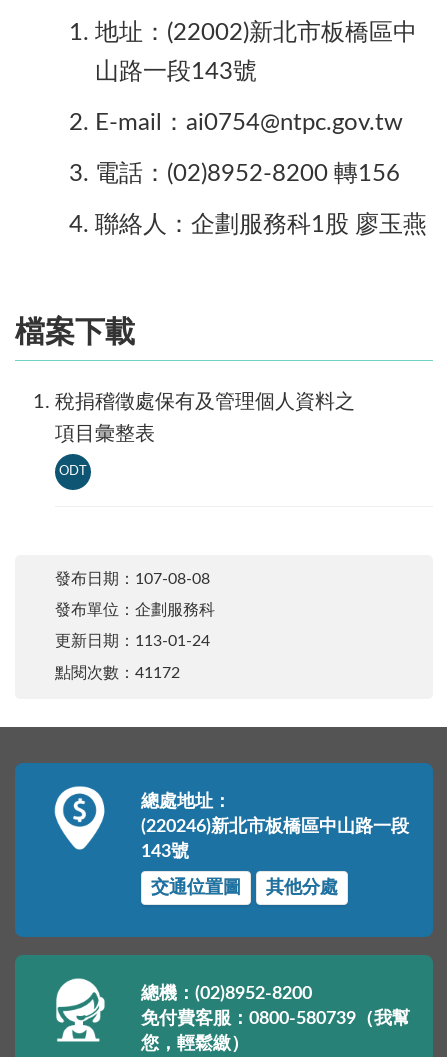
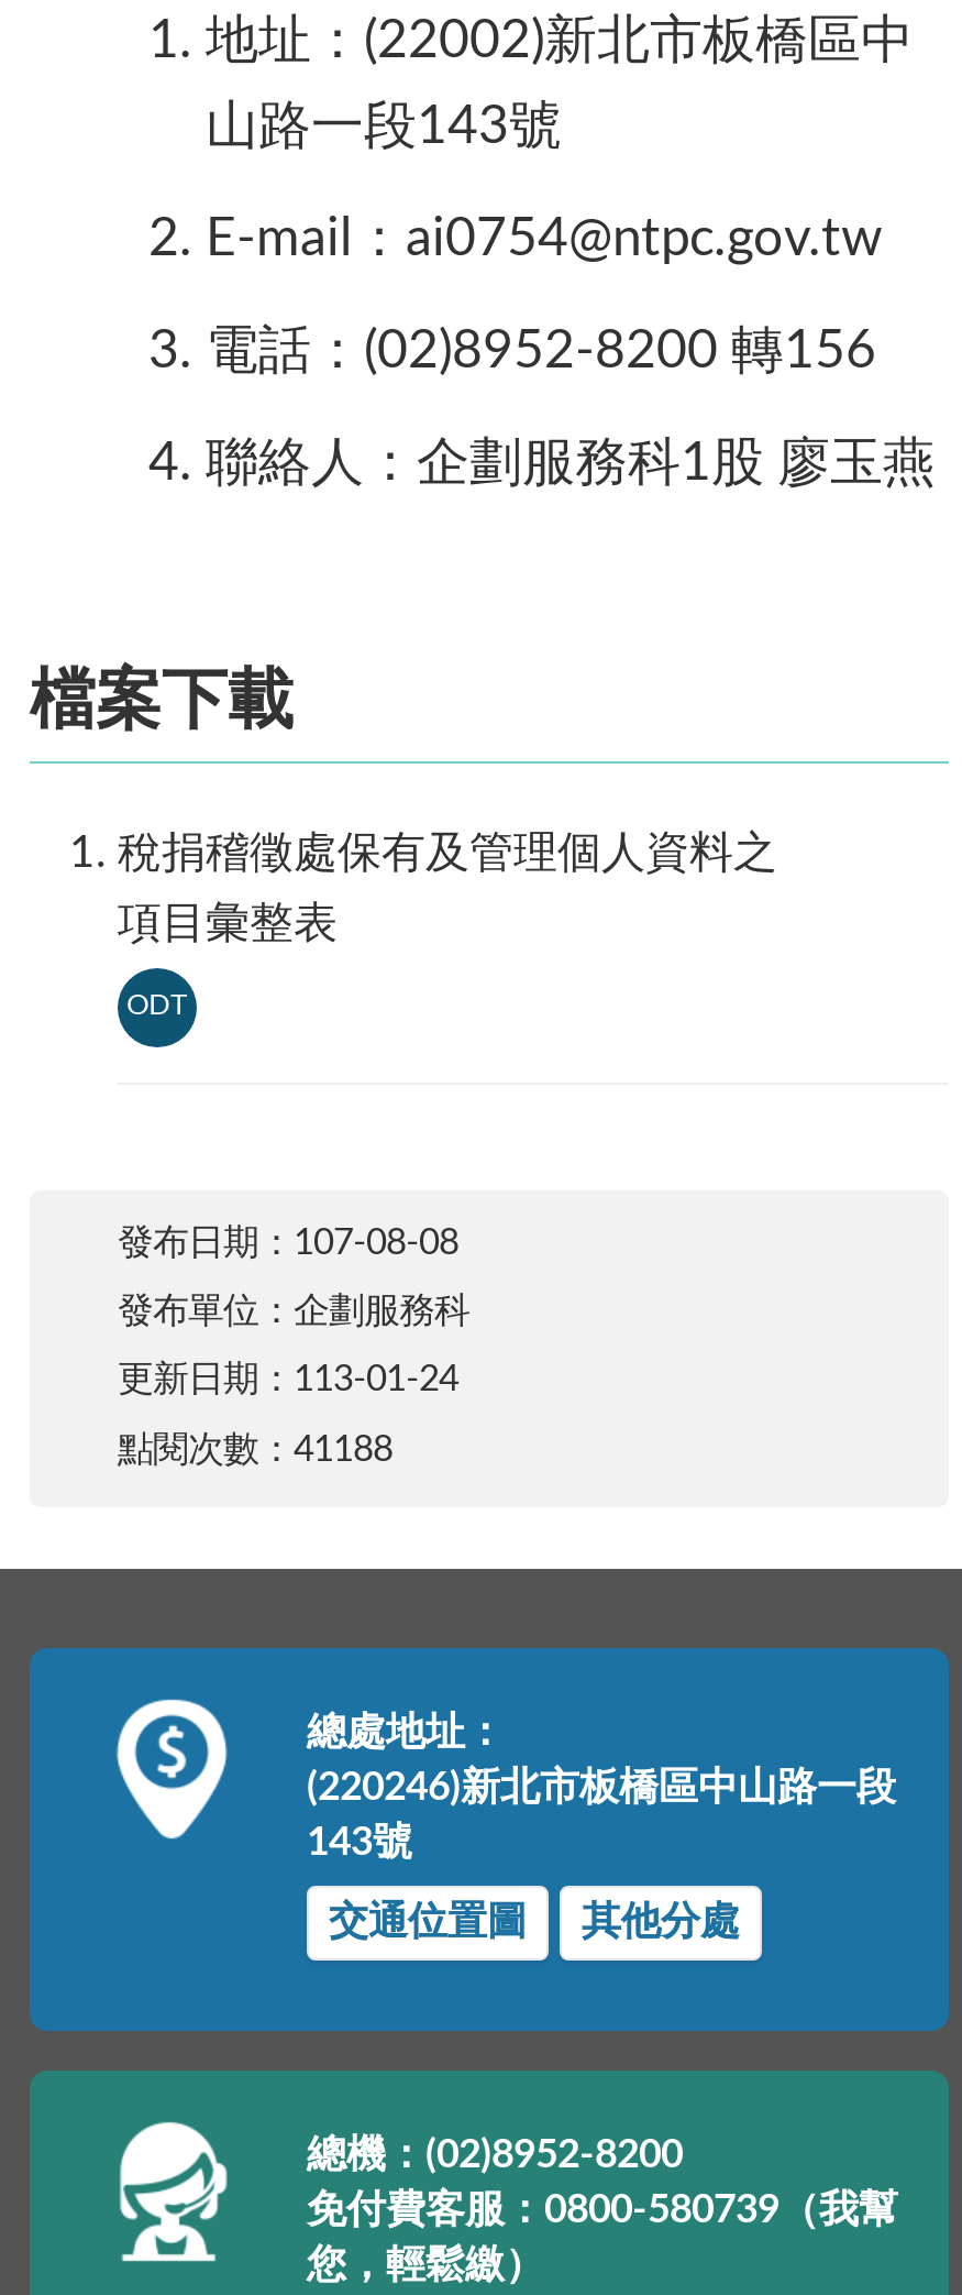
- 點閱次數：41172
+ 點閱次數：41188
